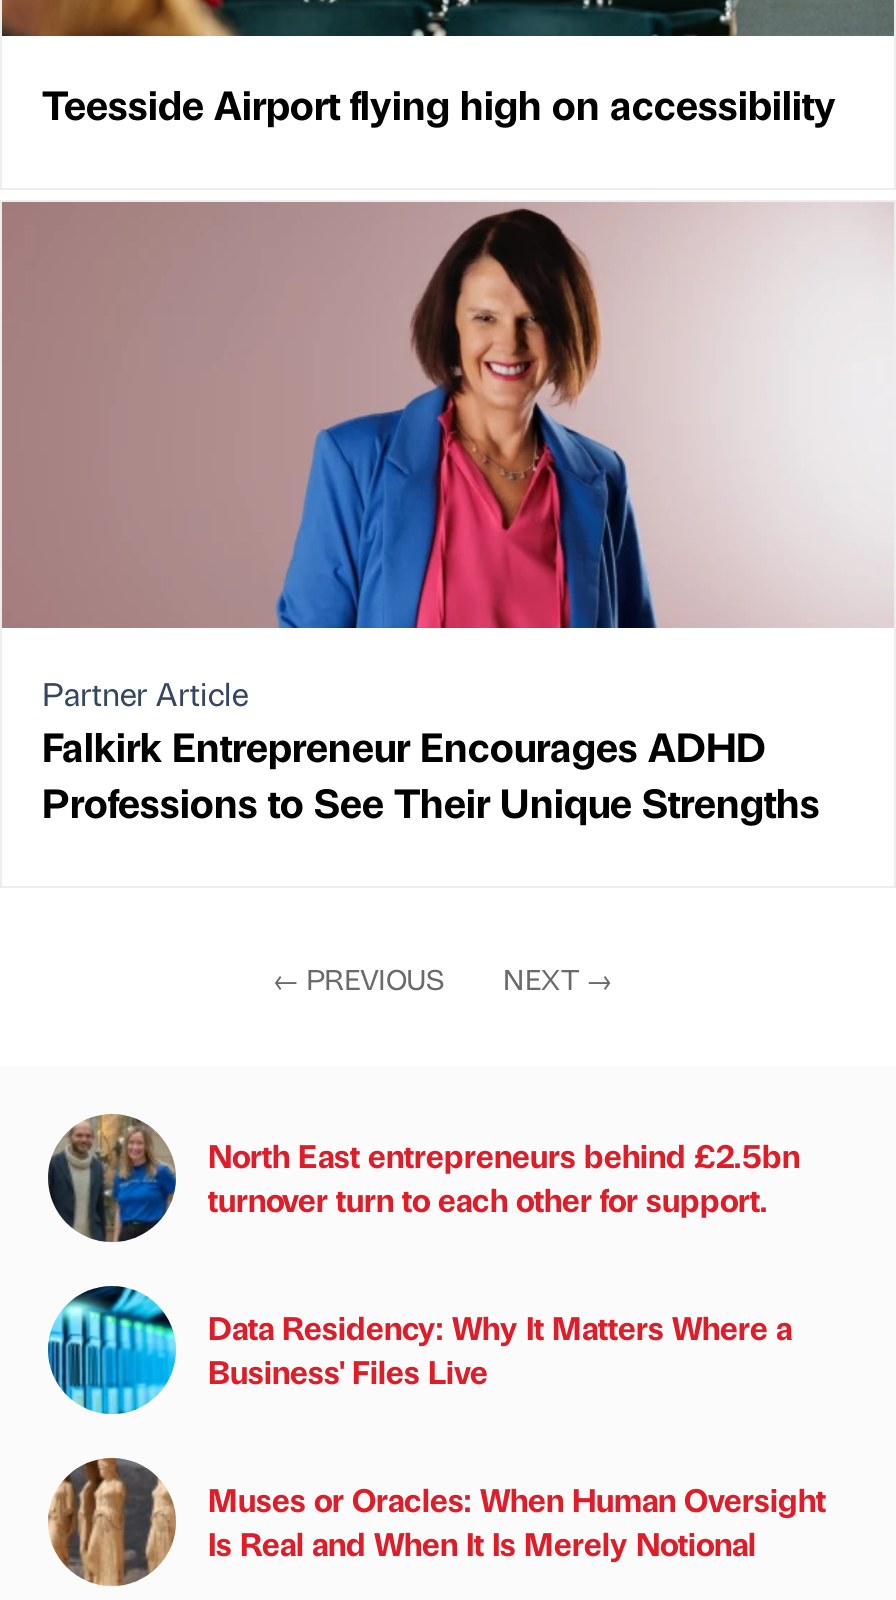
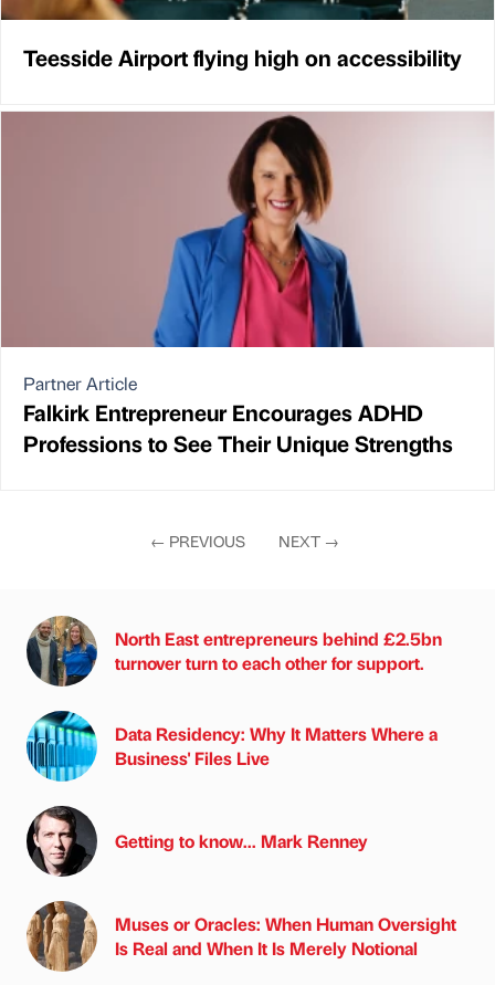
+ [image]
+ Getting to know... Mark Renney
